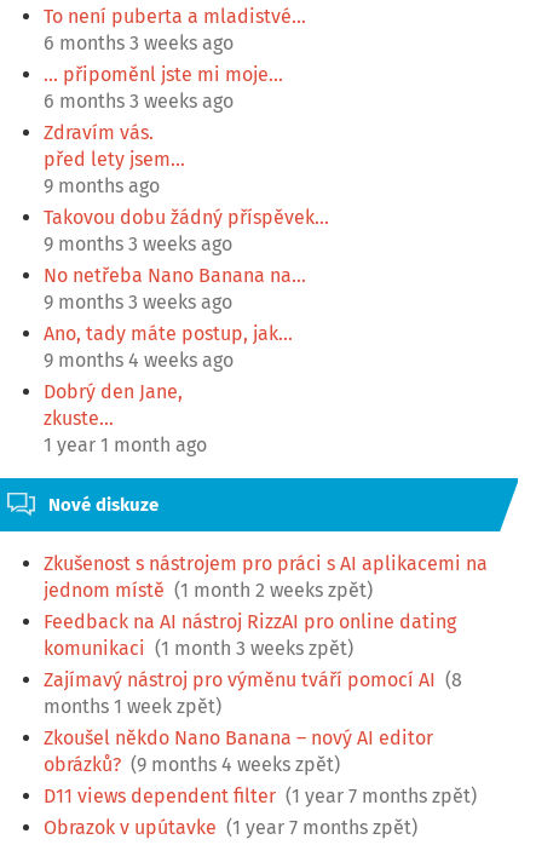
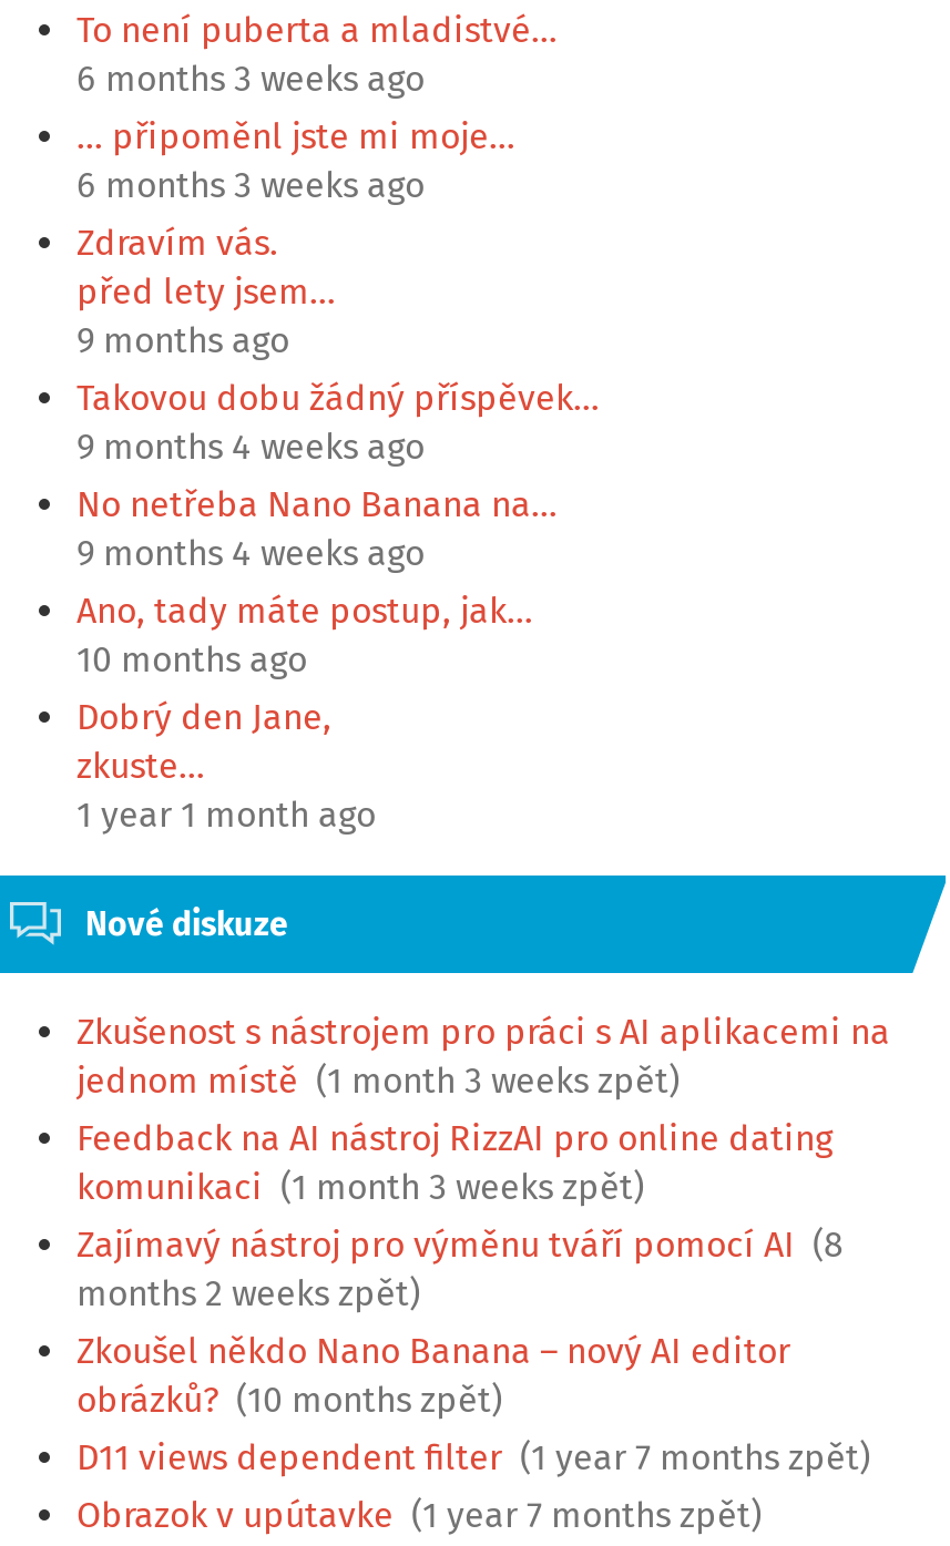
- 9 months 3 weeks ago
+ 9 months 4 weeks ago

- 9 months 3 weeks ago
+ 9 months 4 weeks ago

- 9 months 4 weeks ago
+ 10 months ago

- jednom místě (1 month 2 weeks zpět)
+ jednom místě (1 month 3 weeks zpět)

- months 1 week zpět)
+ months 2 weeks zpět)

- obrázků? (9 months 4 weeks zpět)
+ obrázků? (10 months zpět)
